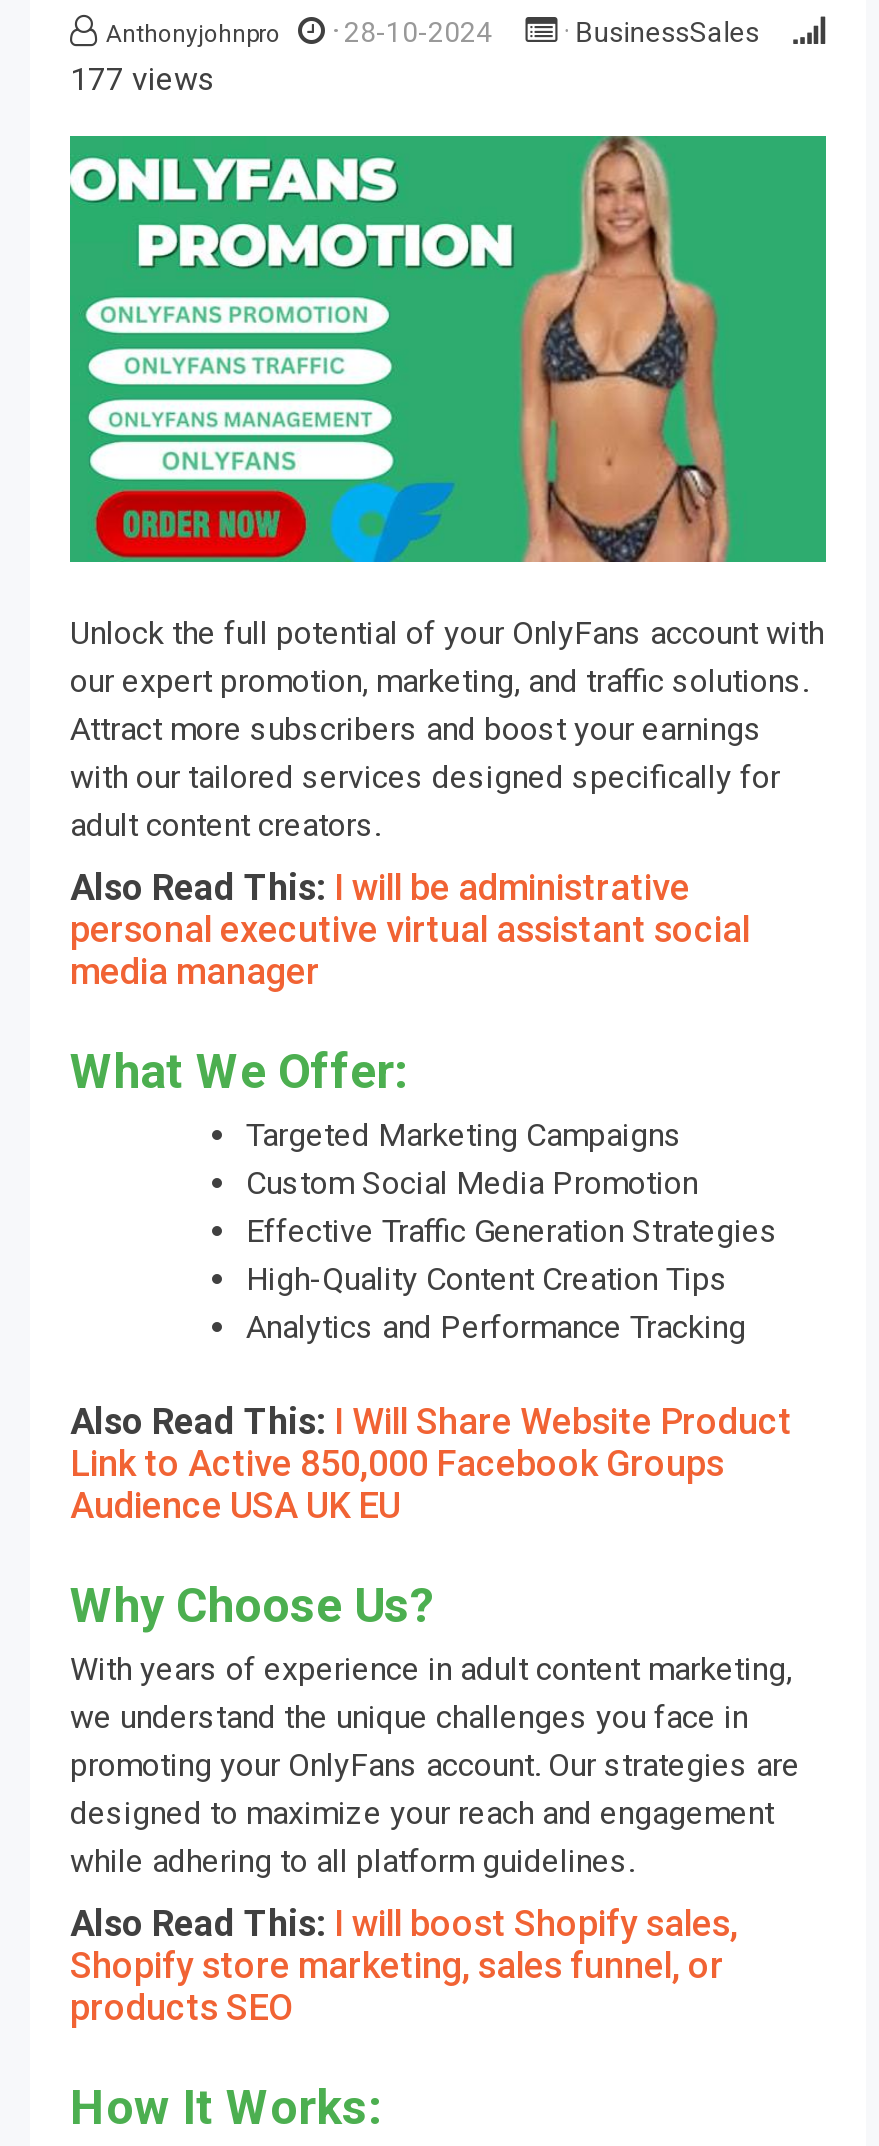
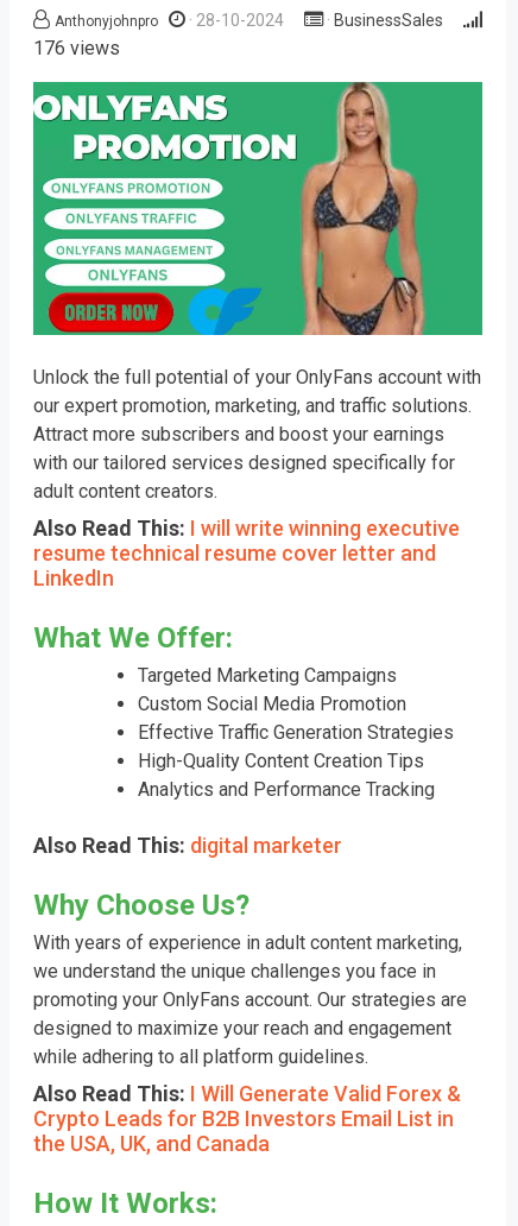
- 177 views
+ 176 views

- Also Read This: I will be administrative
- personal executive virtual assistant social
- media manager
+ Also Read This: I will write winning executive
+ resume technical resume cover letter and
+ LinkedIn

- Also Read This: I Will Share Website Product
- Link to Active 850,000 Facebook Groups
- Audience USA UK EU
+ Also Read This: digital marketer

- Also Read This: I will boost Shopify sales,
- Shopify store marketing, sales funnel, or
- products SEO
+ Also Read This: I Will Generate Valid Forex &
+ Crypto Leads for B2B Investors Email List in
+ the USA, UK, and Canada
